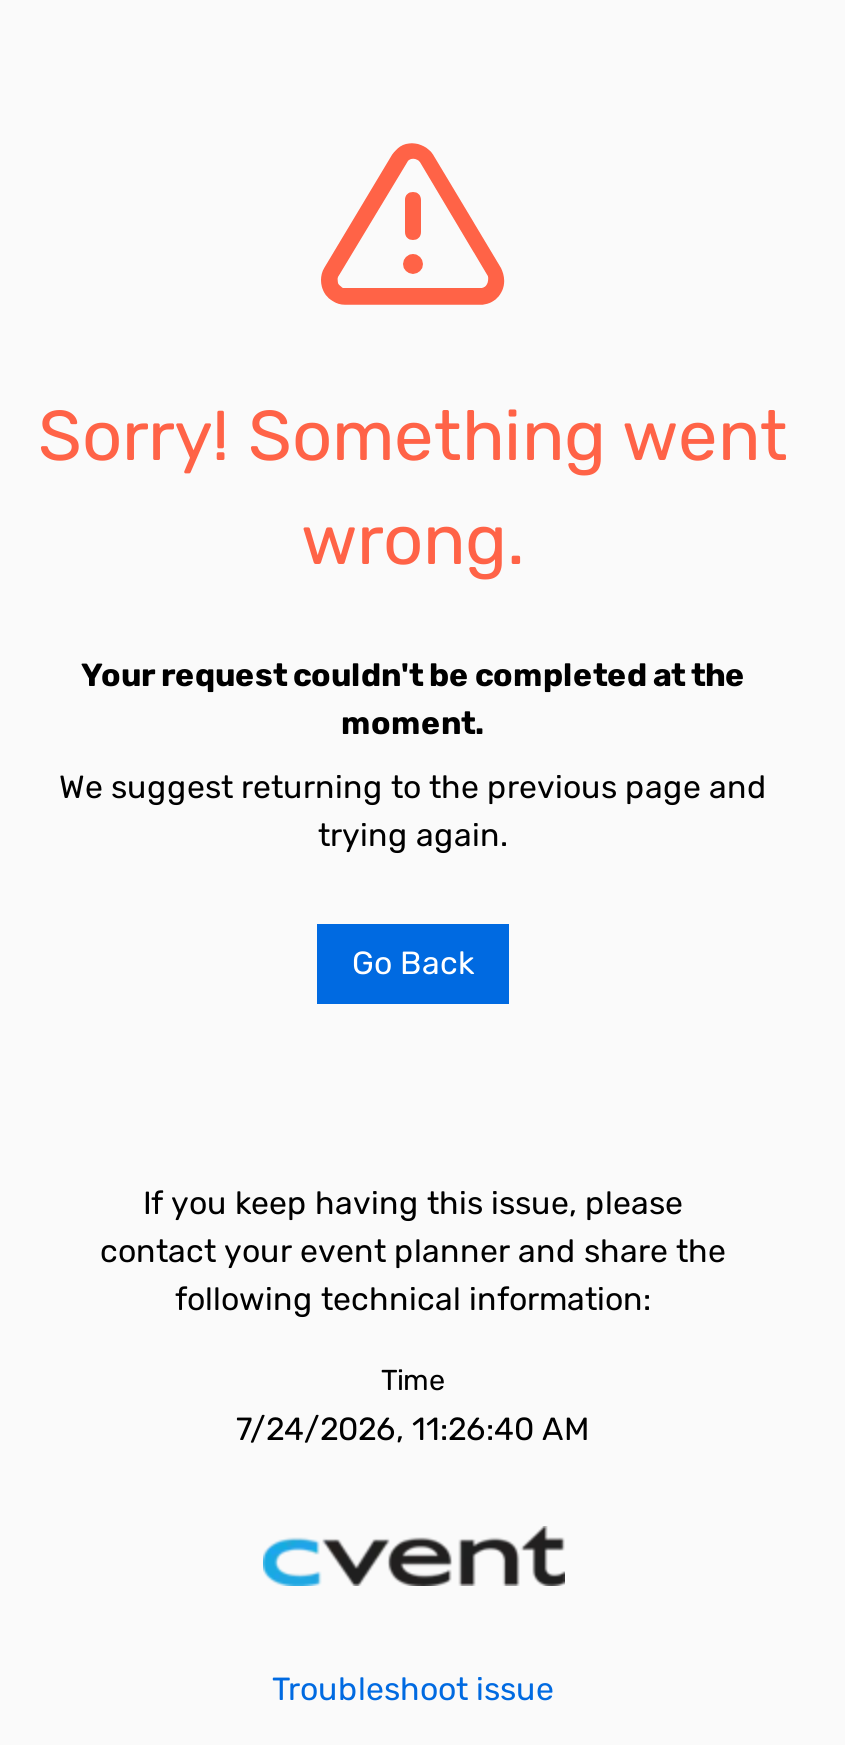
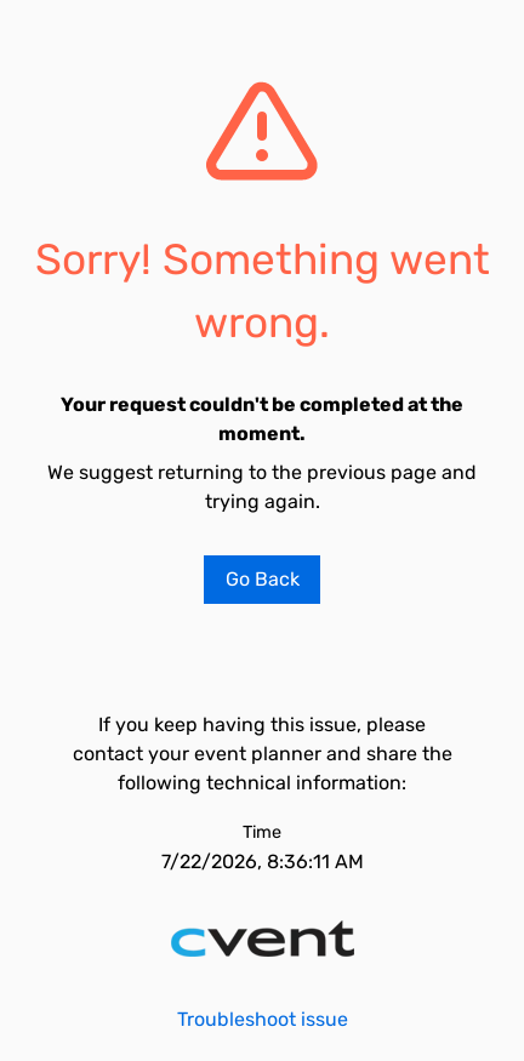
- 7/24/2026, 11:26:40 AM
+ 7/22/2026, 8:36:11 AM
